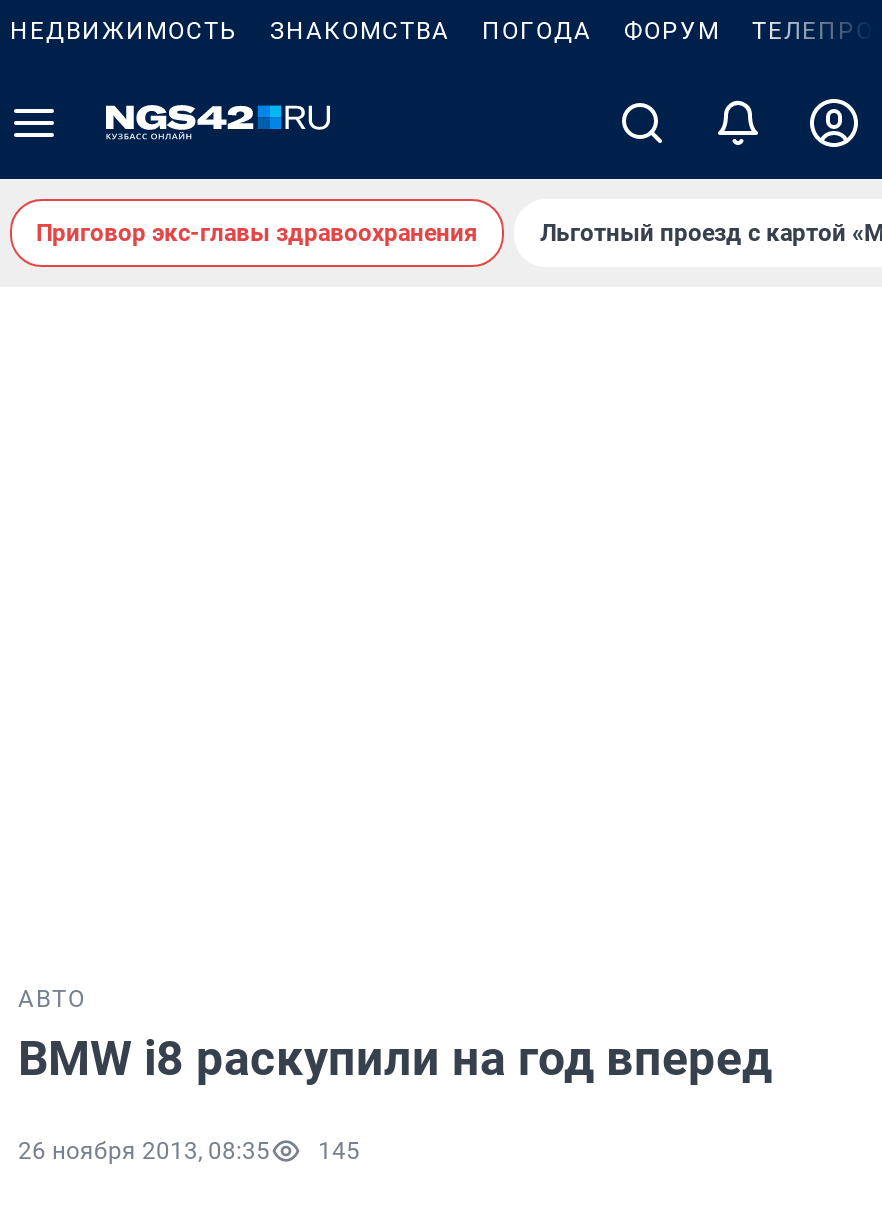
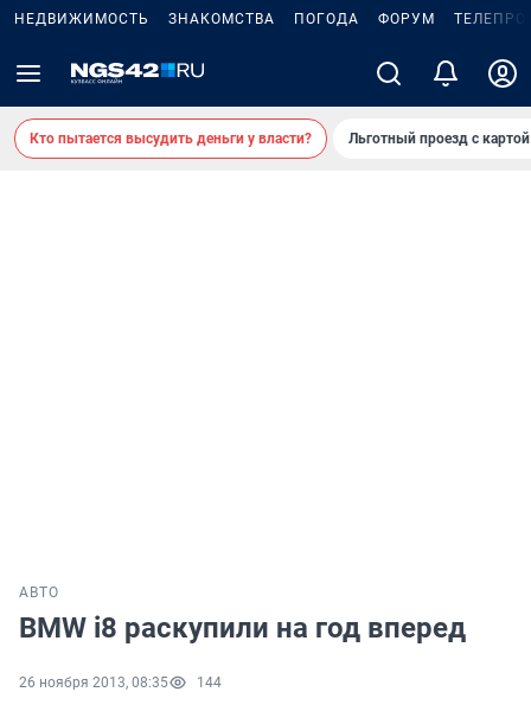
- Приговор экс-главы здравоохранения
+ Кто пытается высудить деньги у власти?

- 26 ноября 2013, 08:35 145
+ 26 ноября 2013, 08:35 144
